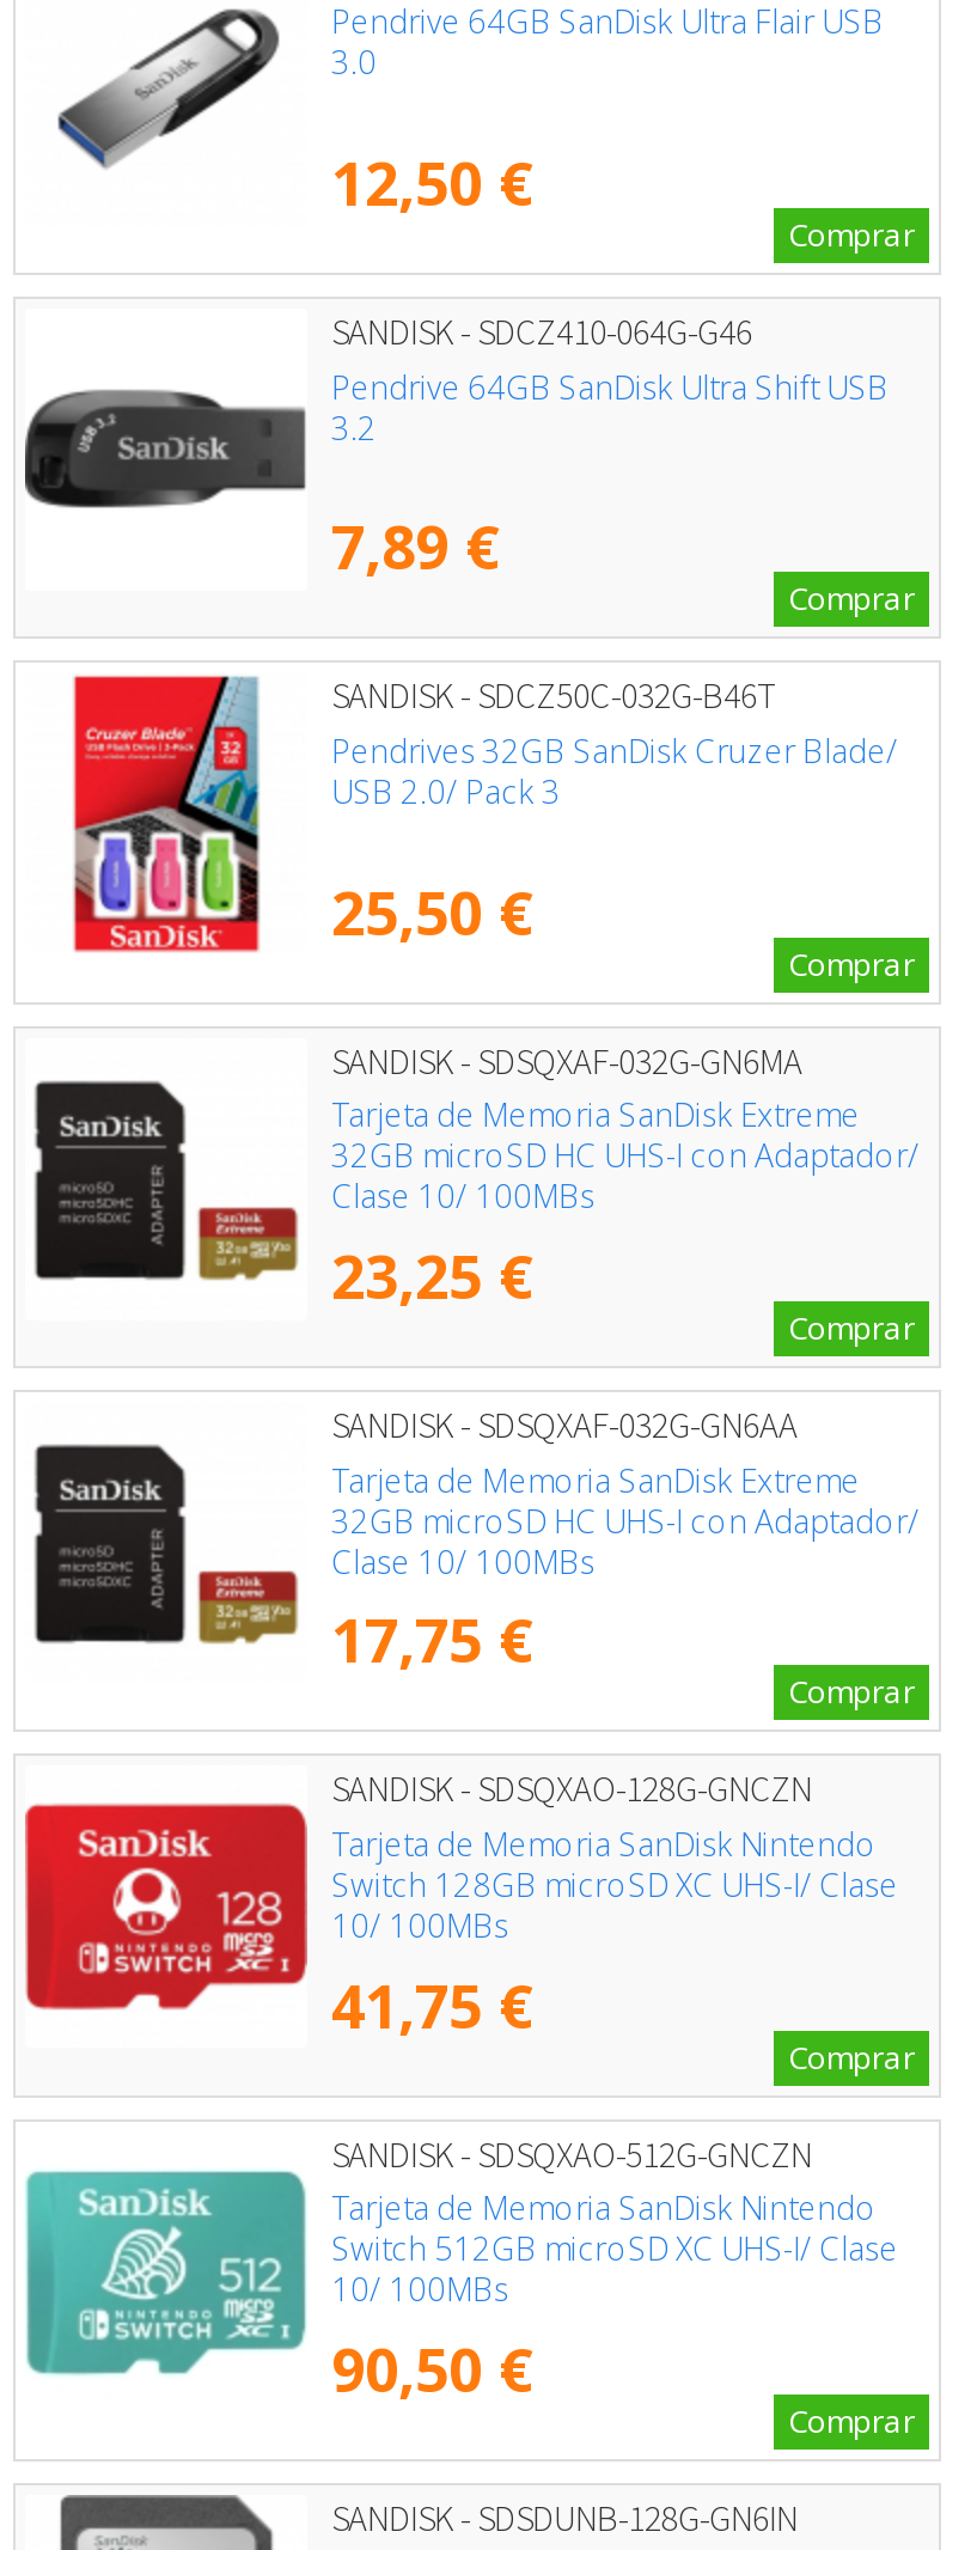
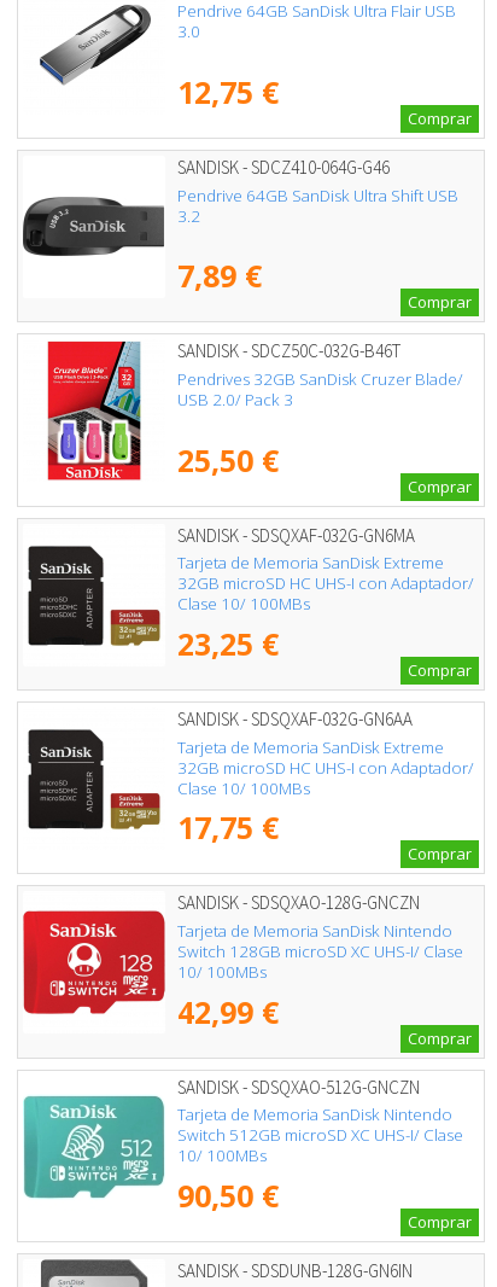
- 12,50 €
+ 12,75 €

- 41,75 €
+ 42,99 €
